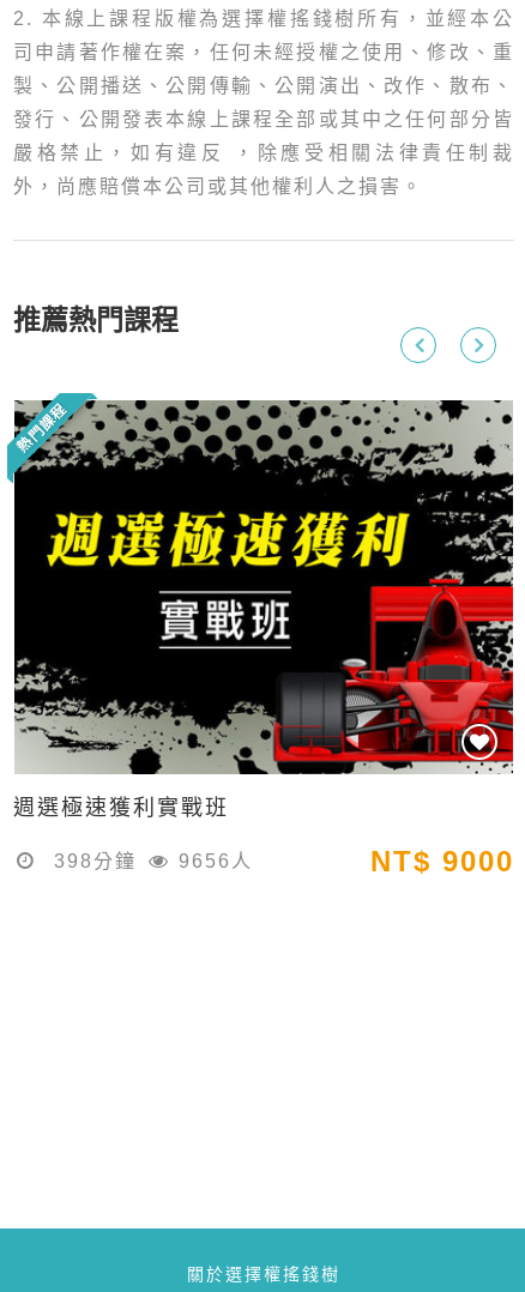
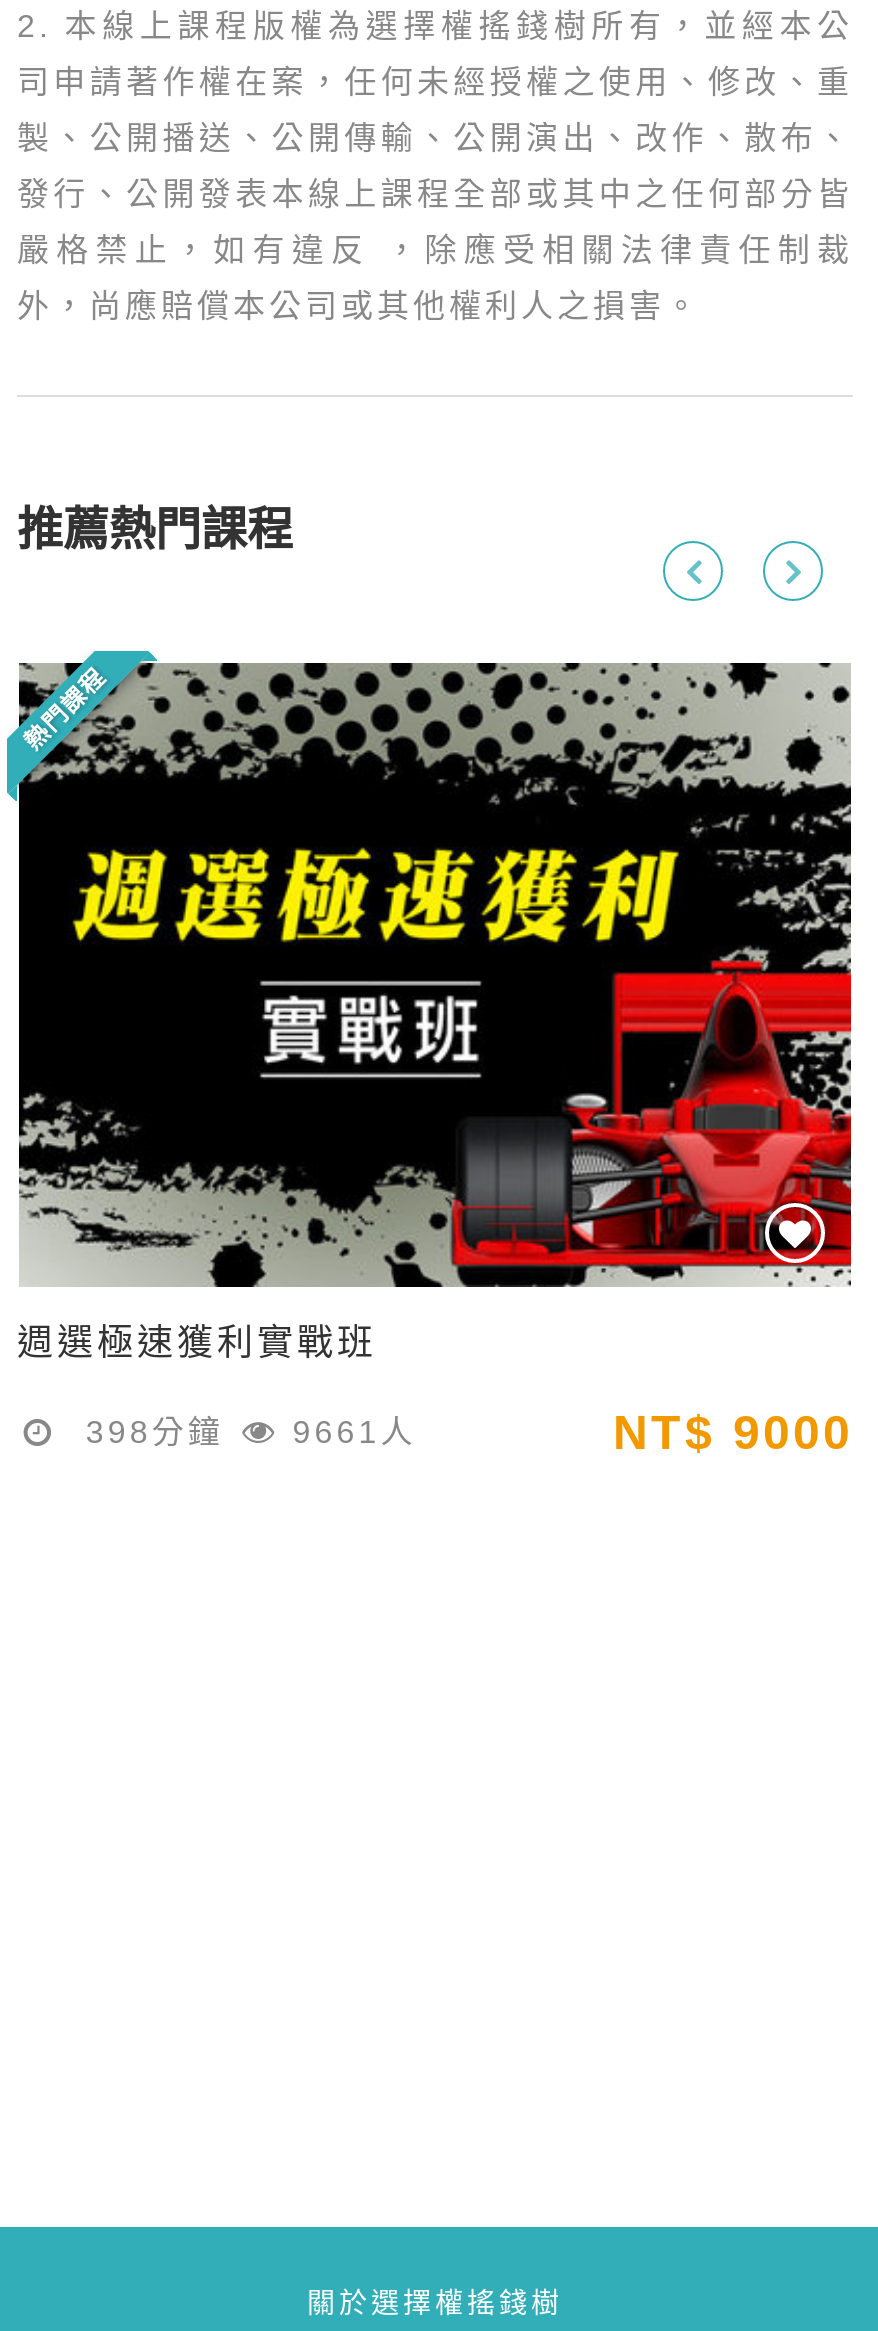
- 398分鐘 9656人
+ 398分鐘 9661人
